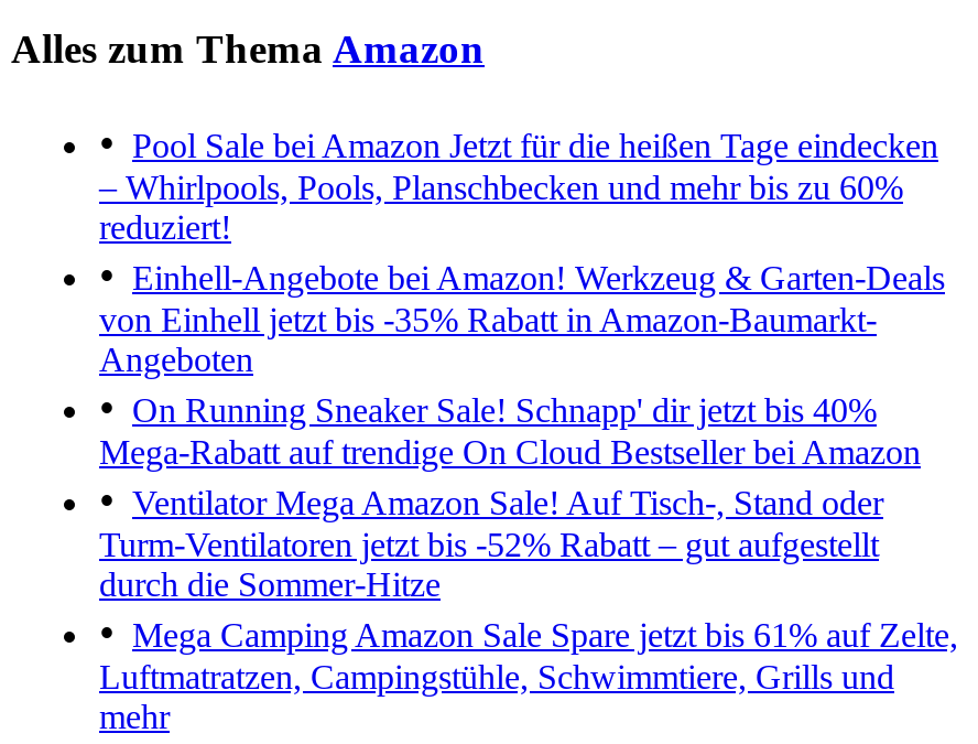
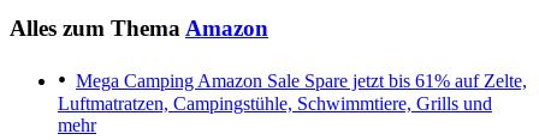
- Pool Sale bei Amazon Jetzt für die heißen Tage eindecken
- – Whirlpools, Pools, Planschbecken und mehr bis zu 60%
- reduziert!
- Einhell-Angebote bei Amazon! Werkzeug & Garten-Deals
- von Einhell jetzt bis -35% Rabatt in Amazon-Baumarkt-
- Angeboten
- On Running Sneaker Sale! Schnapp' dir jetzt bis 40%
- Mega-Rabatt auf trendige On Cloud Bestseller bei Amazon
- Ventilator Mega Amazon Sale! Auf Tisch-, Stand oder
- Turm-Ventilatoren jetzt bis -52% Rabatt – gut aufgestellt
- durch die Sommer-Hitze
